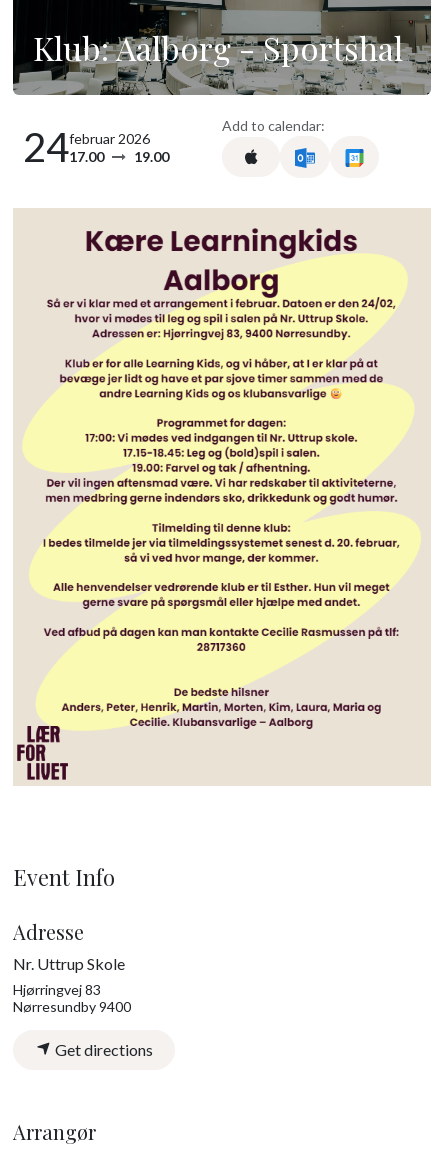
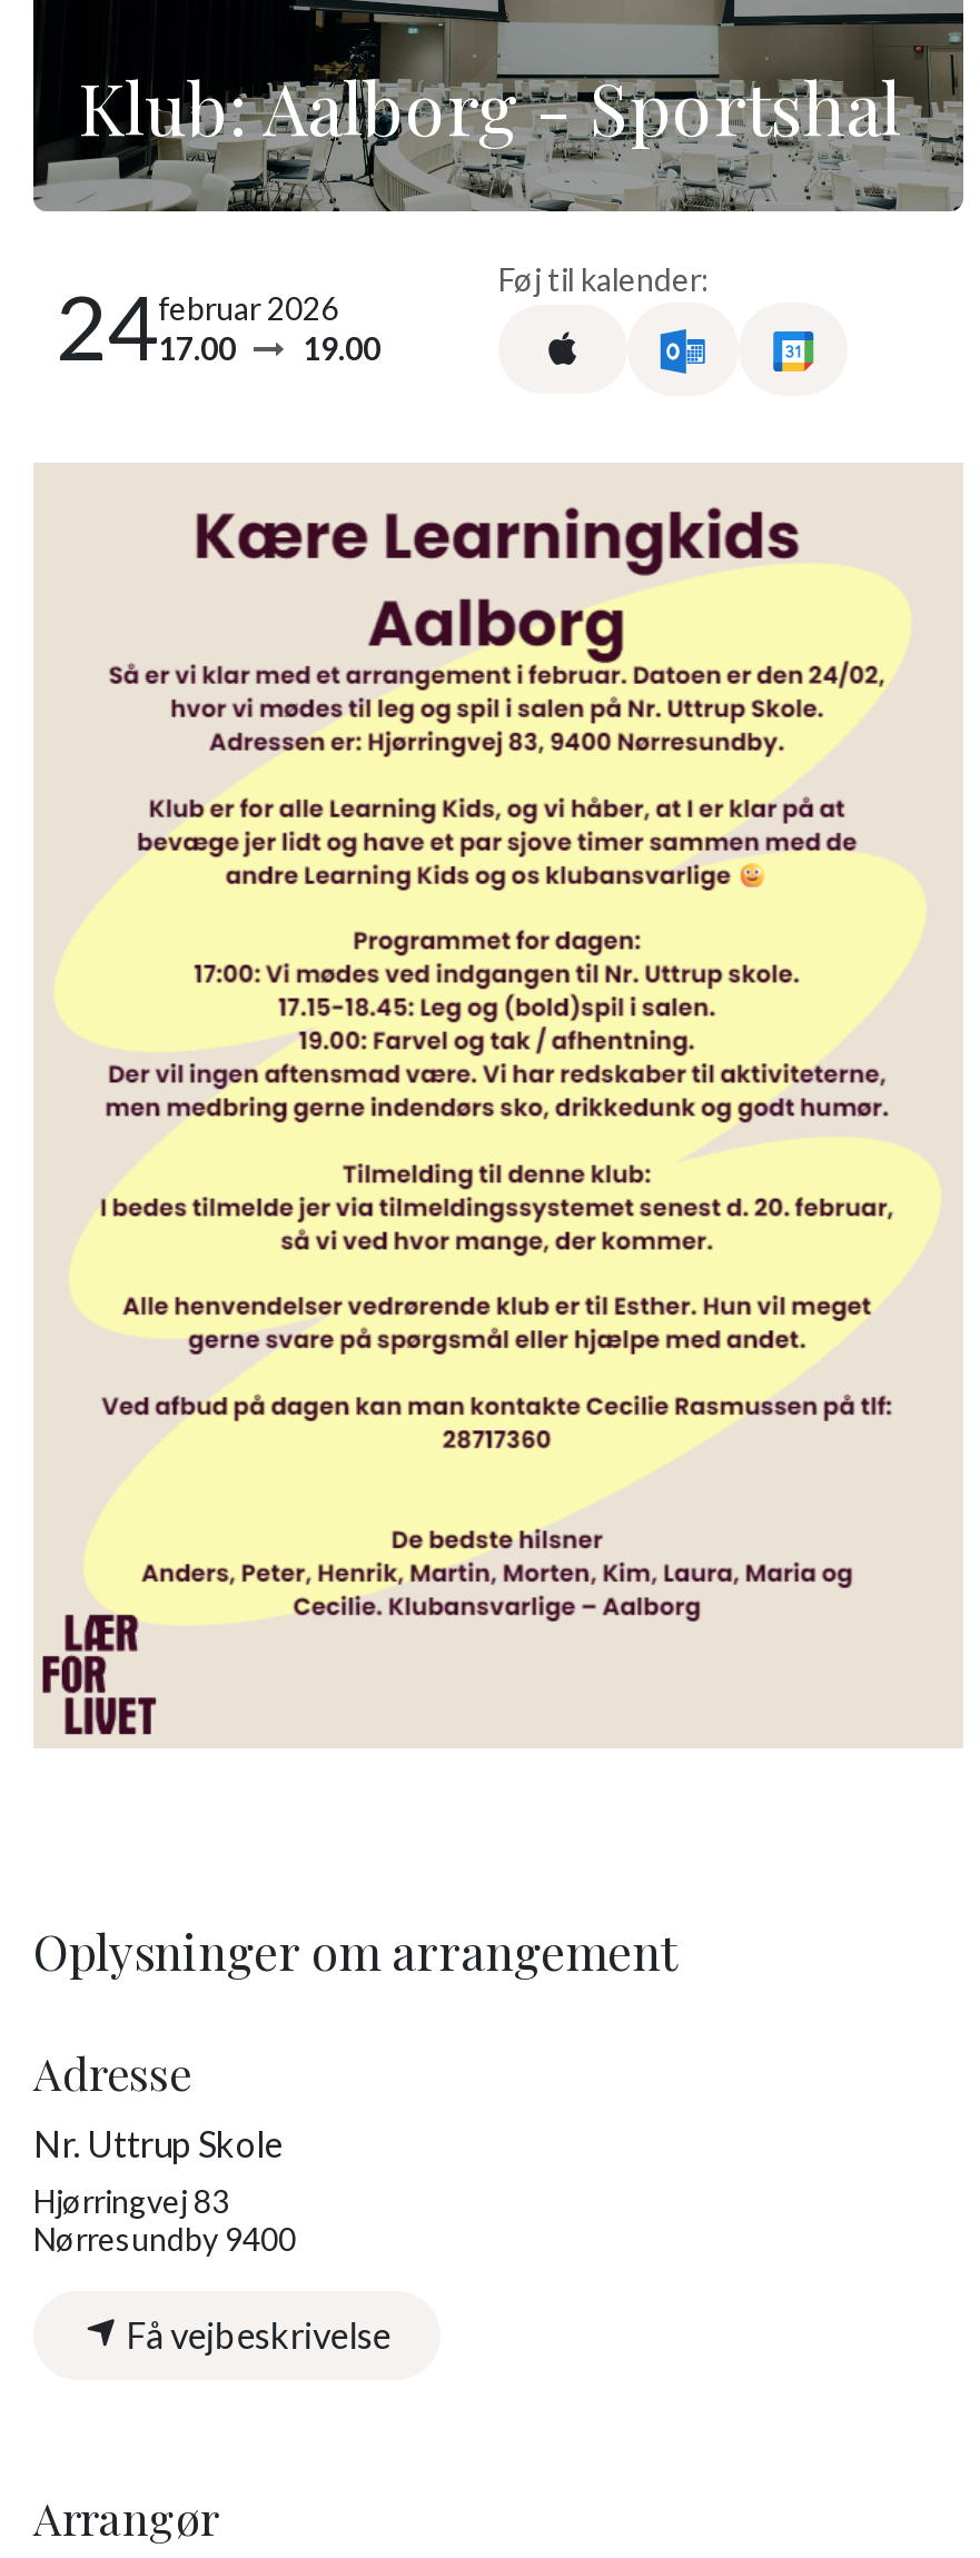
- Add to calendar:
+ Føj til kalender:

- Event Info
+ Oplysninger om arrangement

- Get directions
+ Få vejbeskrivelse
